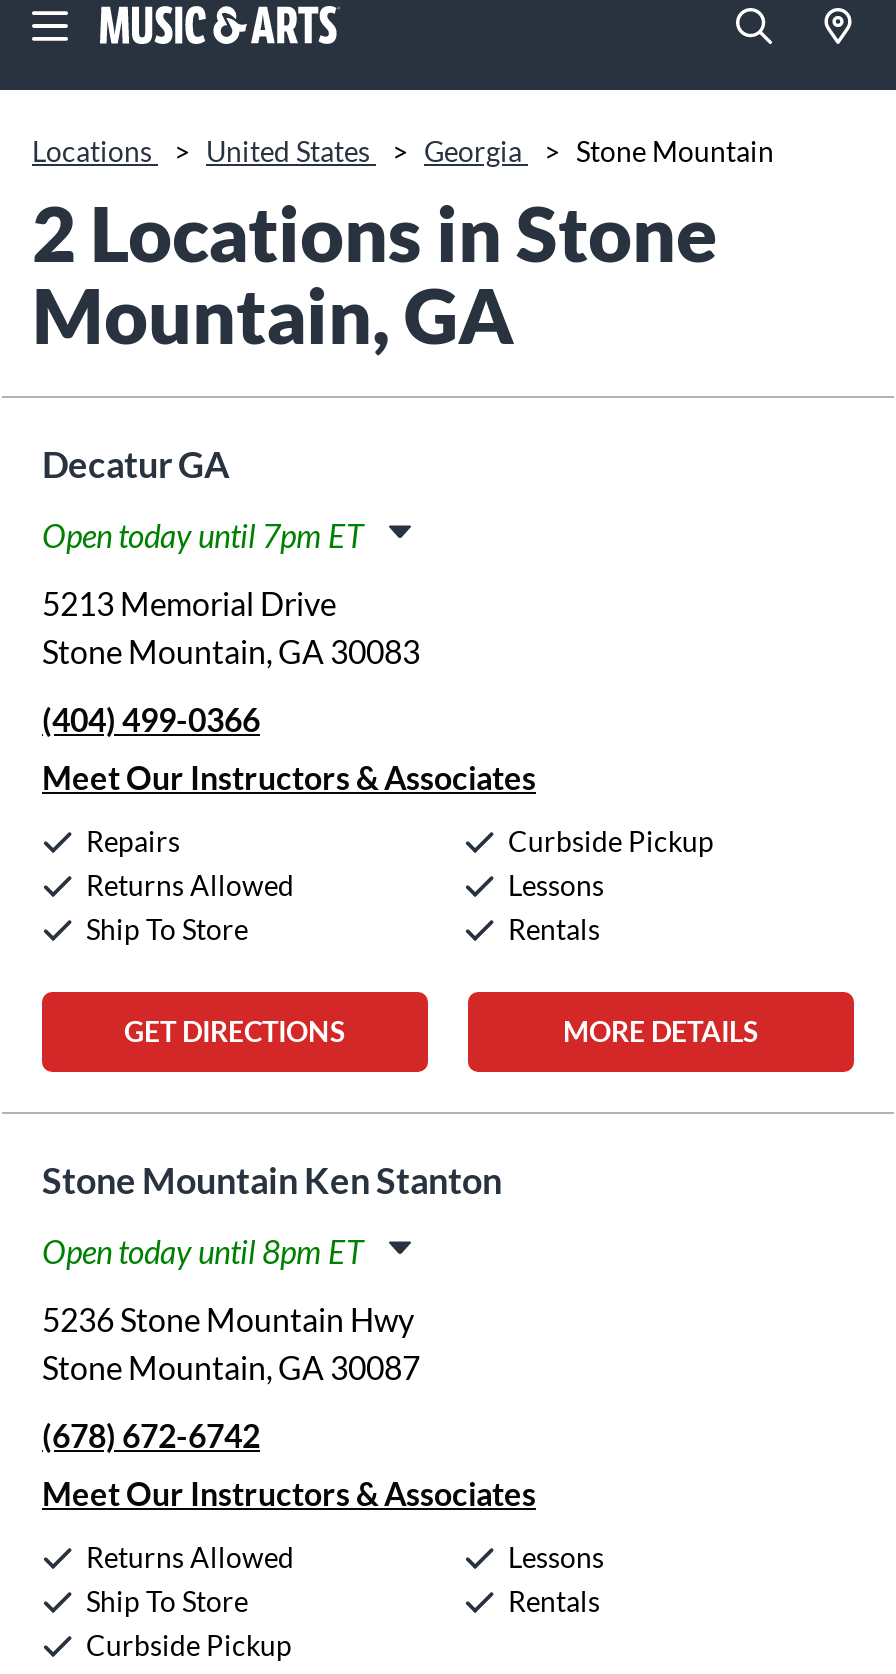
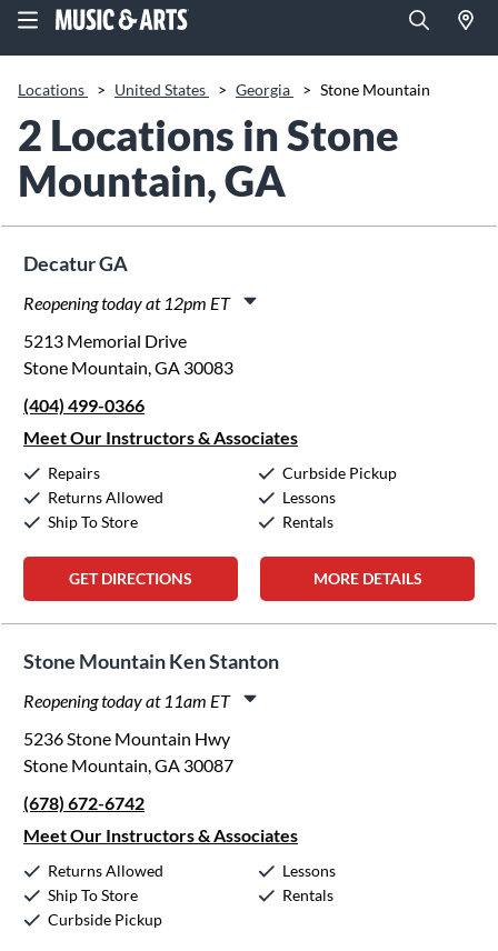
- Open today until 7pm ET
+ Reopening today at 12pm ET

- Open today until 8pm ET
+ Reopening today at 11am ET
